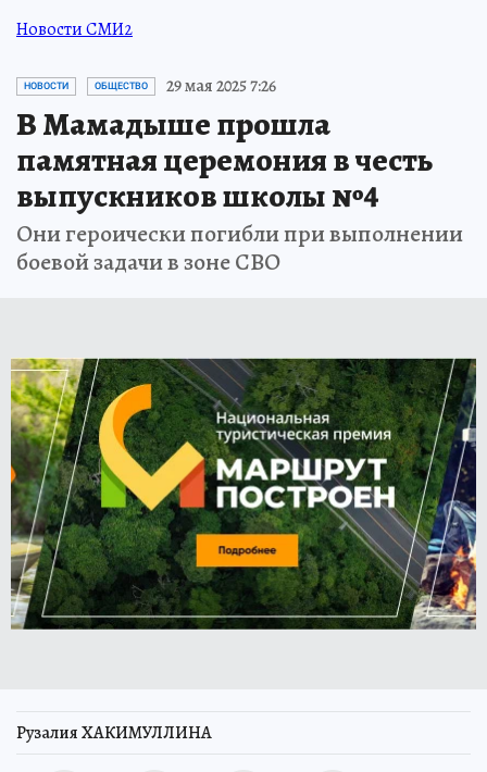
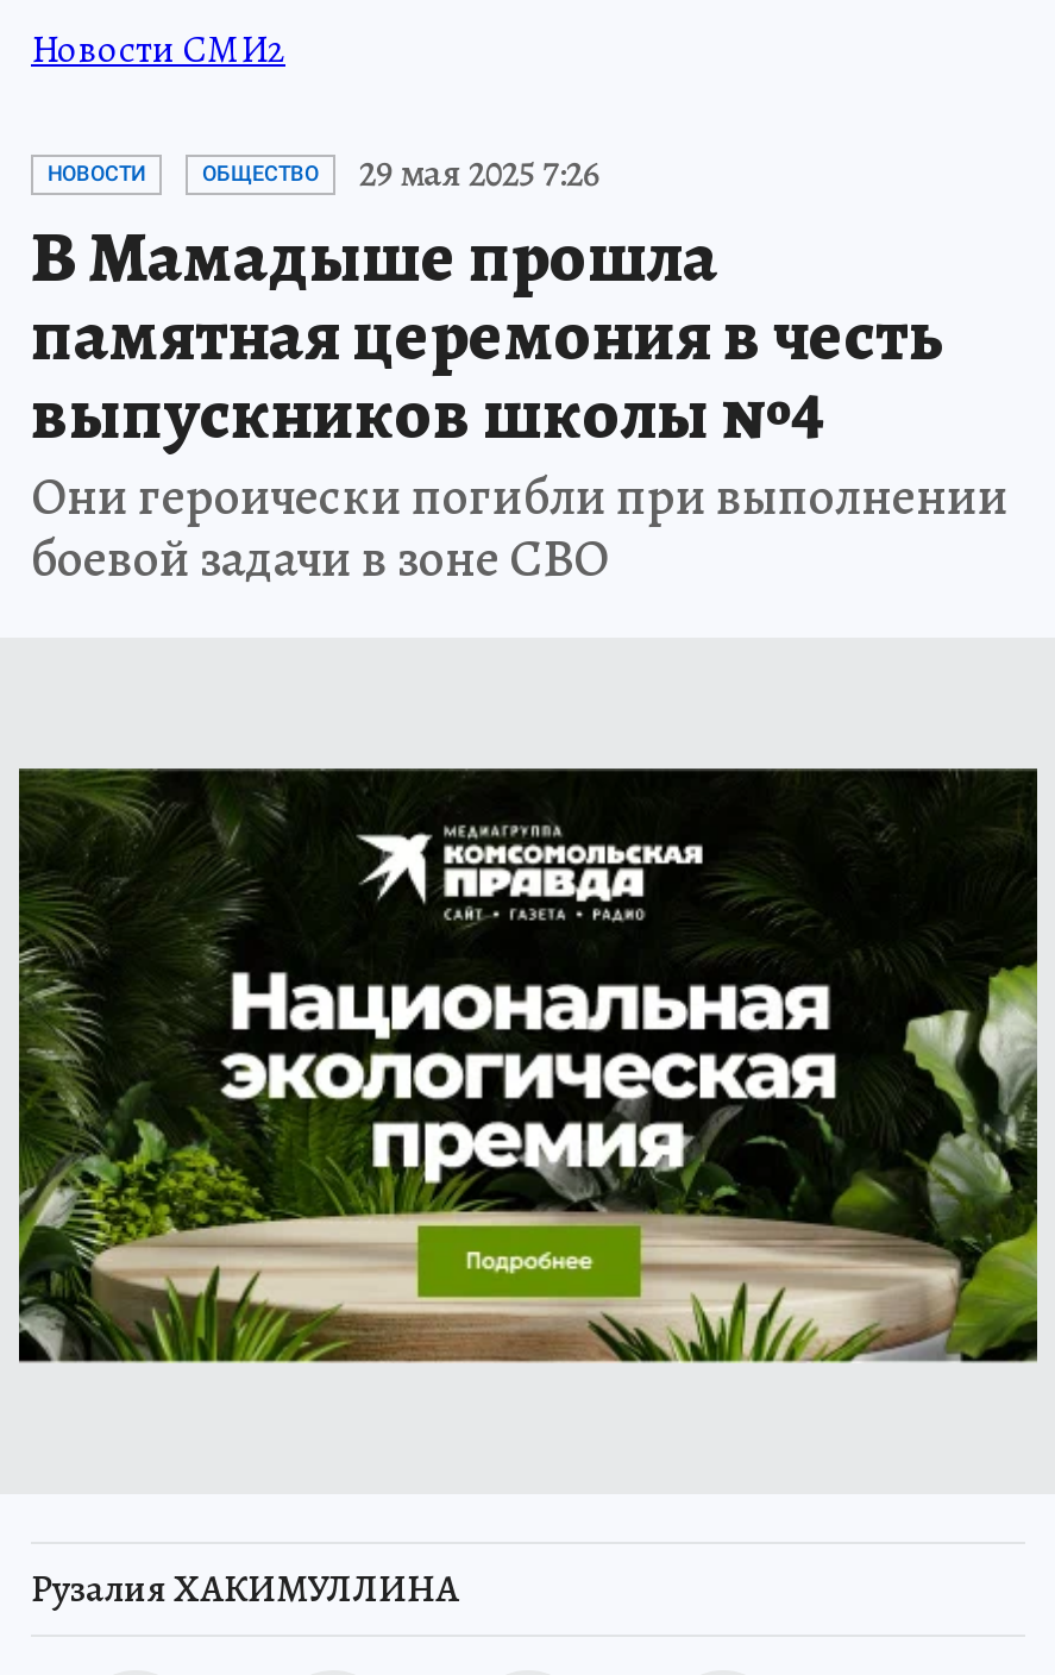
- [image]
+ [image]
